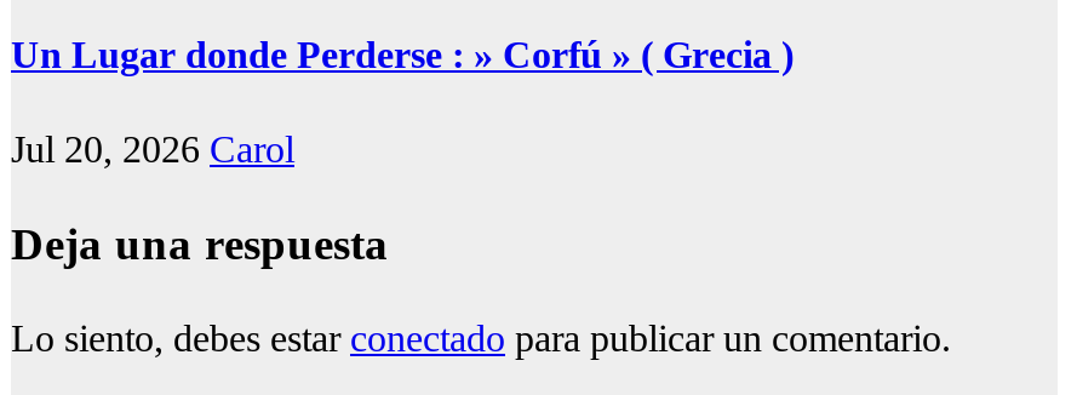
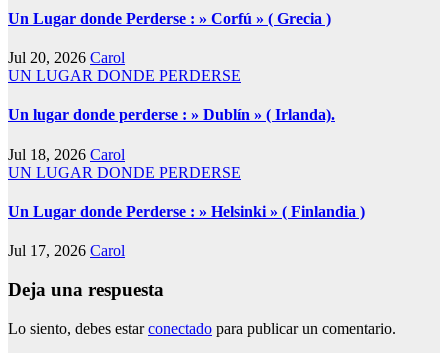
+ UN LUGAR DONDE PERDERSE
+ Un lugar donde perderse : » Dublín » ( Irlanda).
+ Jul 18, 2026 Carol
+ UN LUGAR DONDE PERDERSE
+ Un Lugar donde Perderse : » Helsinki » ( Finlandia )
+ Jul 17, 2026 Carol
